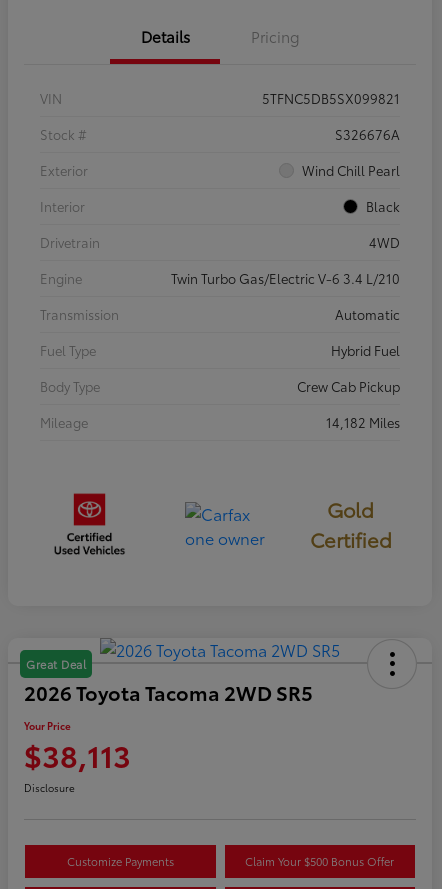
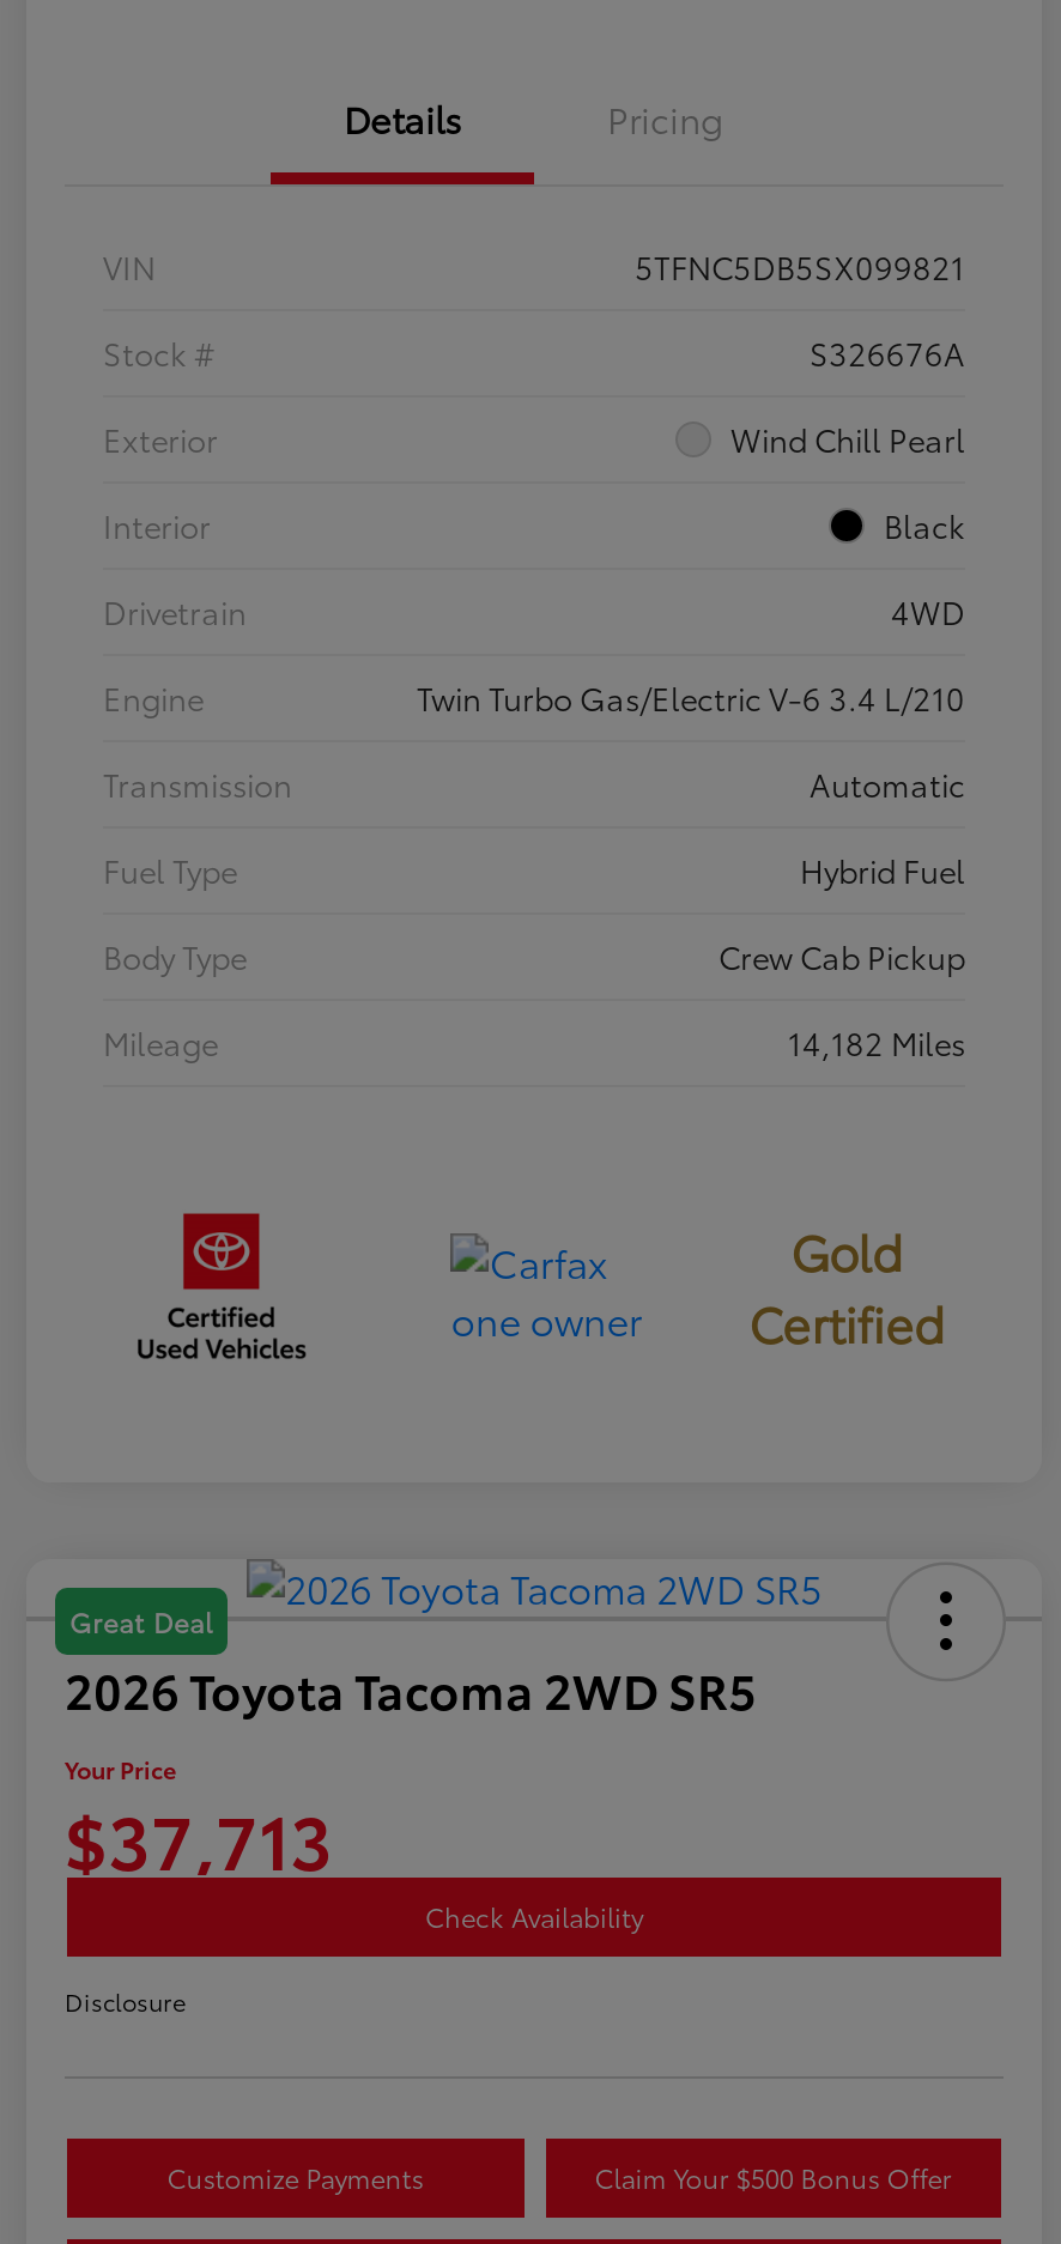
- $38,113
+ $37,713
+ Check Availability
